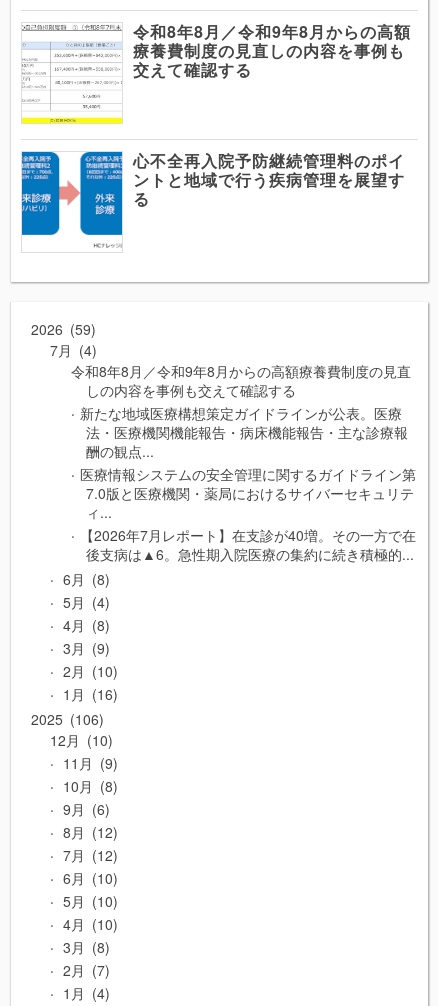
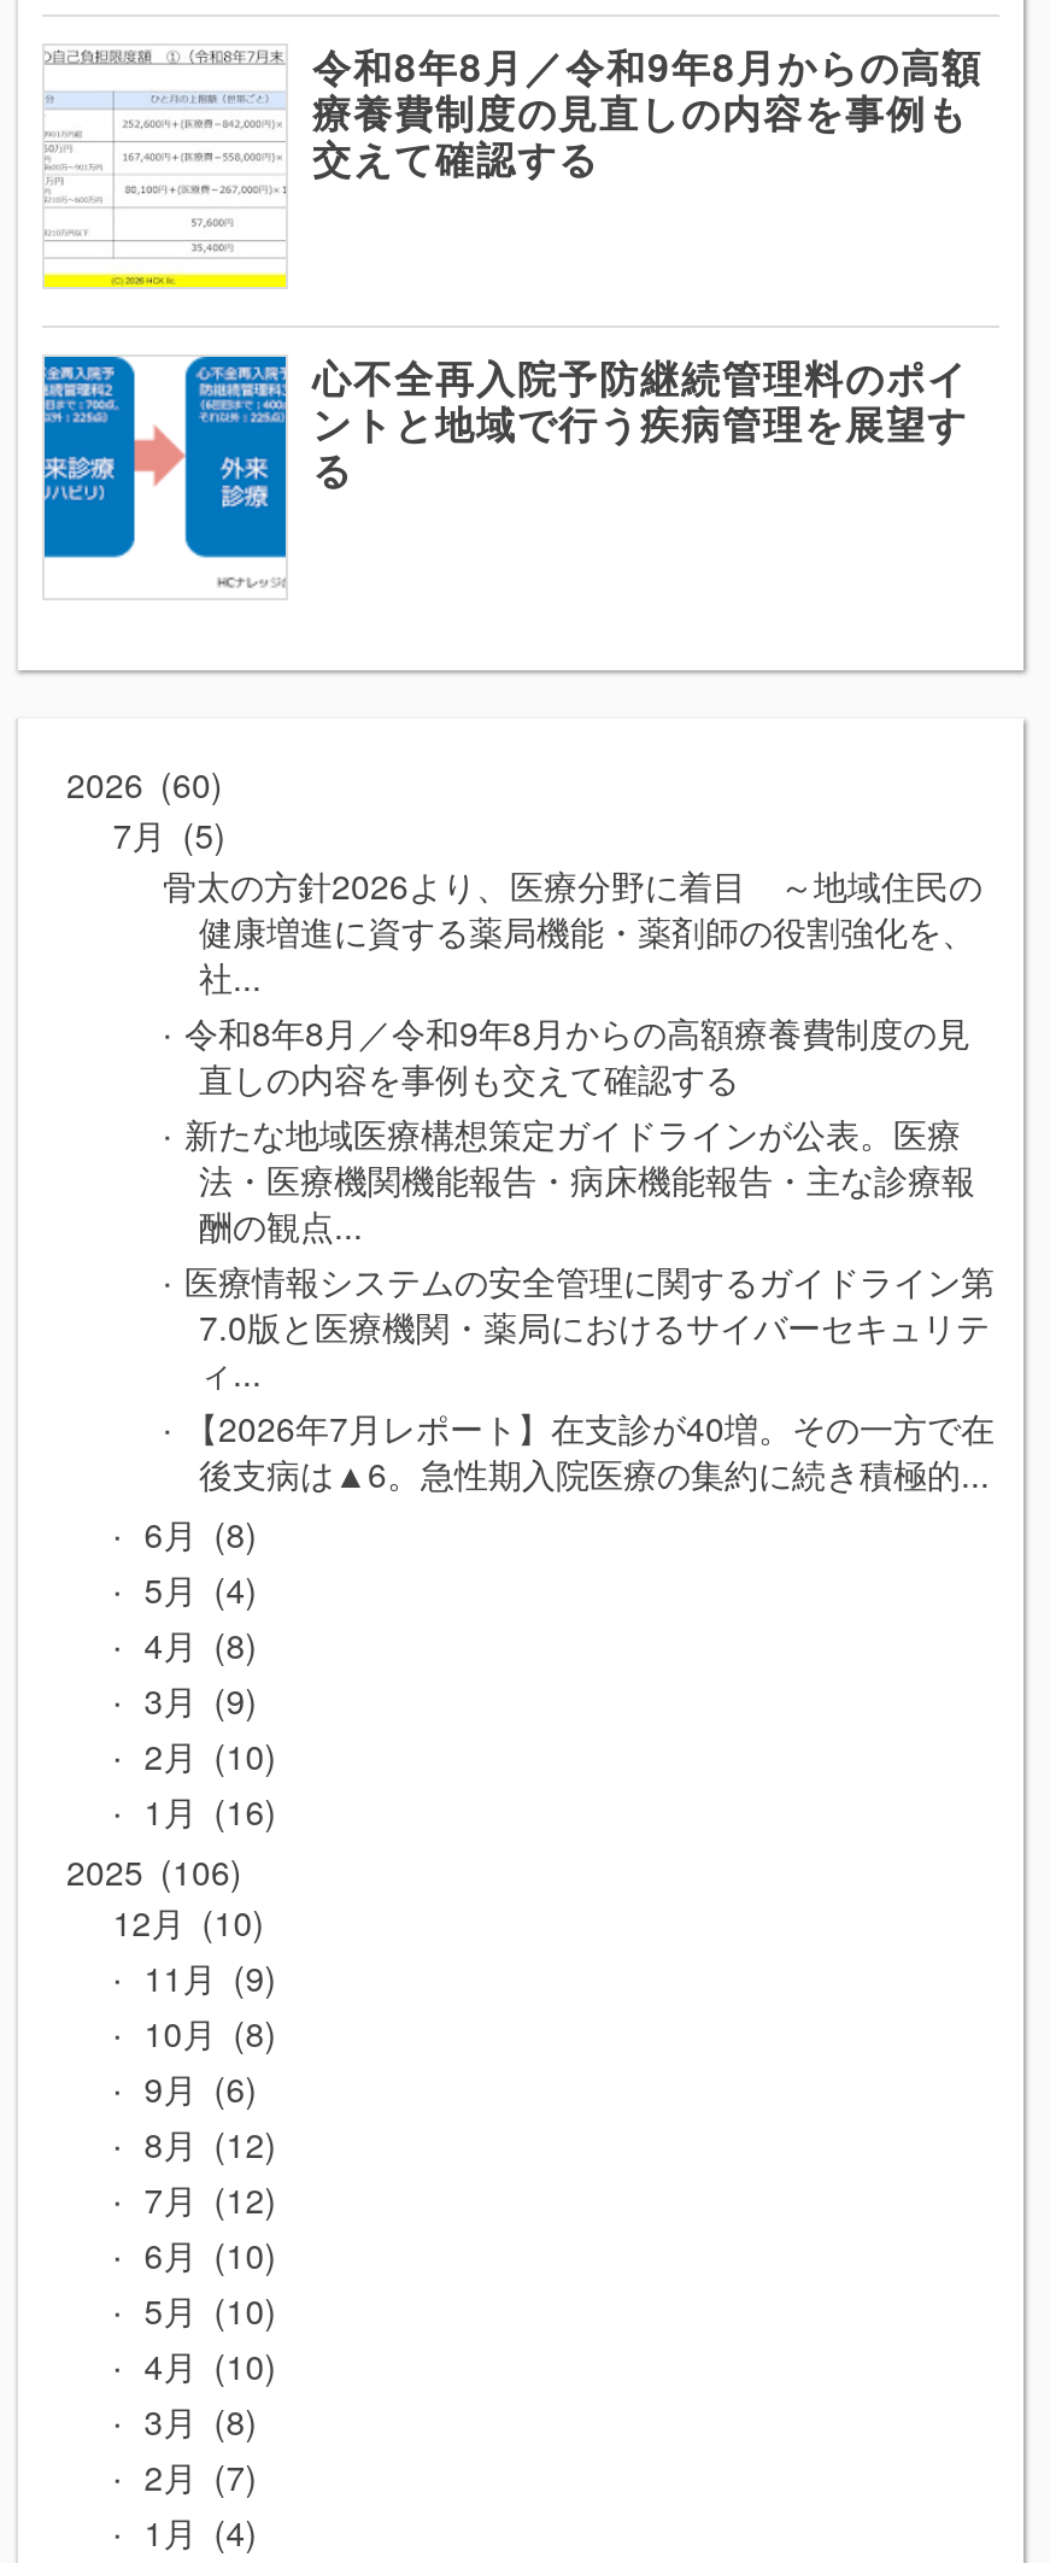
- 2026 59
- 7月 4
- 令和8年8月／令和9年8月からの高額療養費制度の見直
- しの内容を事例も交えて確認する
+ 2026 60
+ 7月 5
+ 骨太の方針2026より、医療分野に着目 ～地域住民の
+ 健康増進に資する薬局機能・薬剤師の役割強化を、
+ 社...
+ 令和8年8月／令和9年8月からの高額療養費制度の見
+ 直しの内容を事例も交えて確認する
